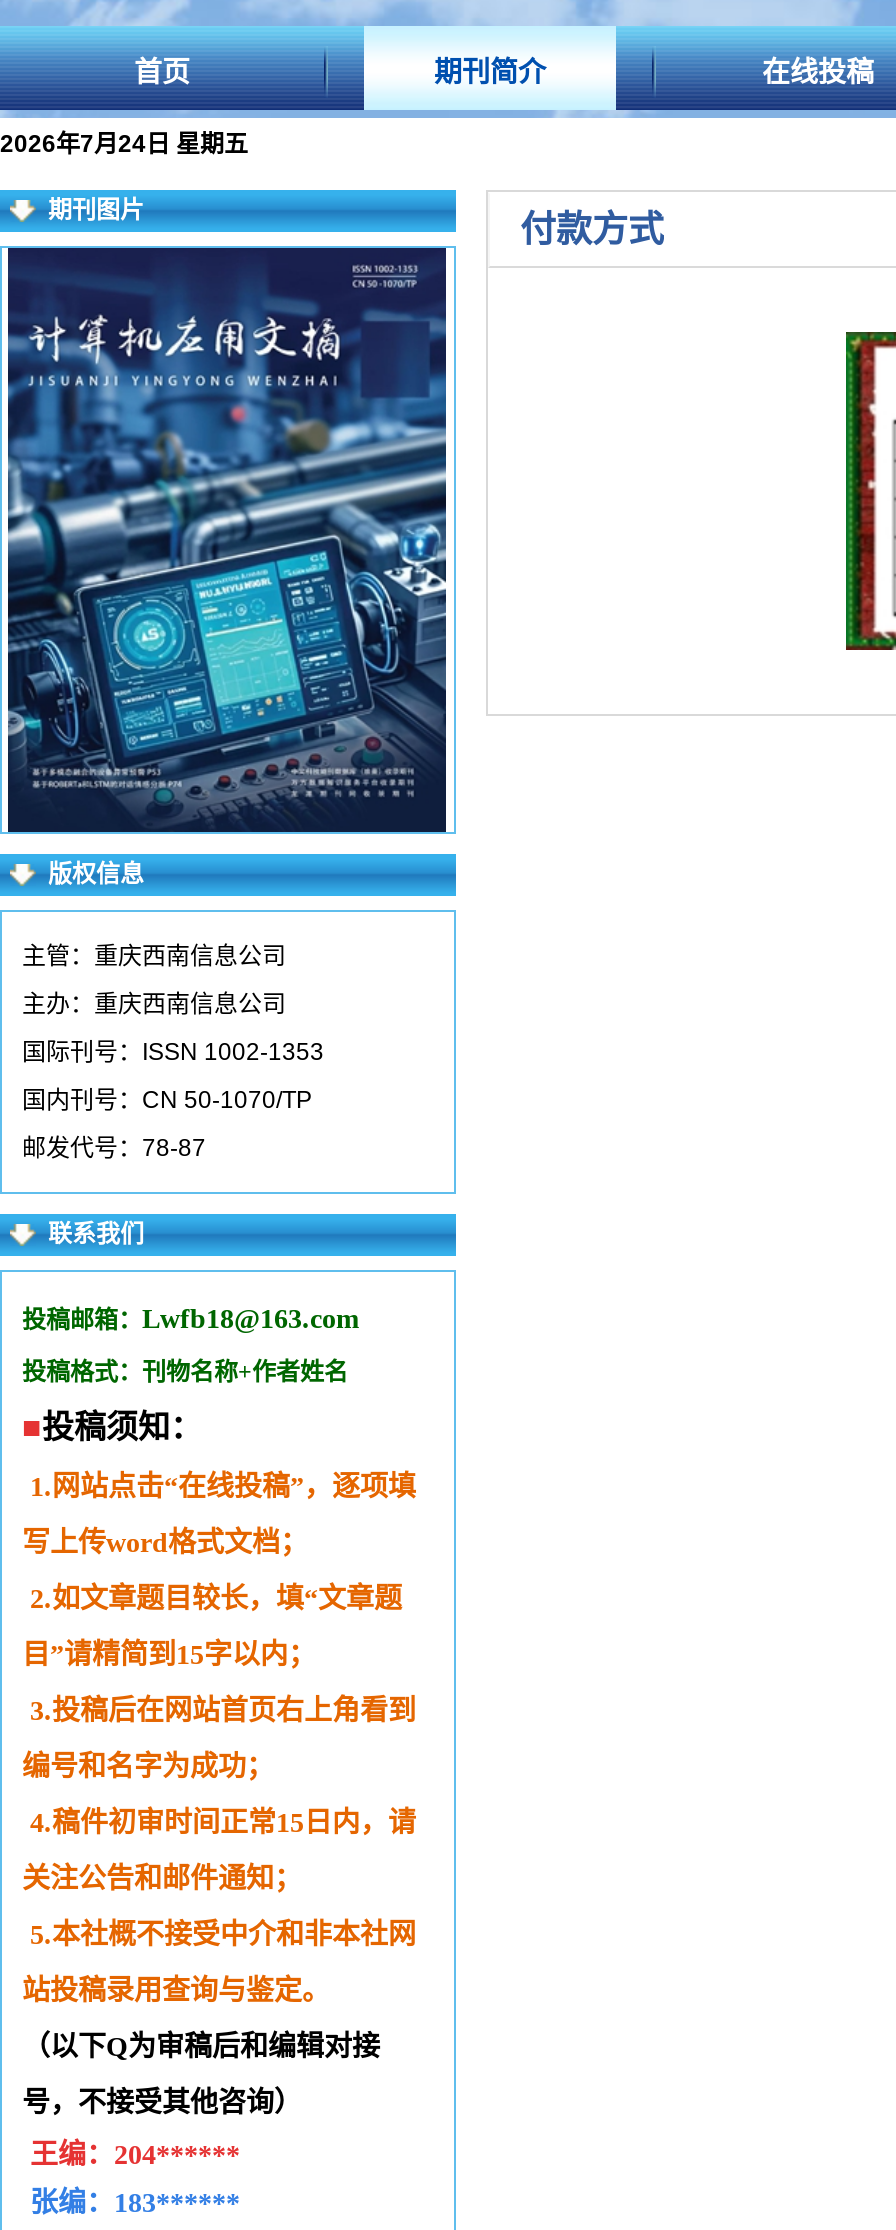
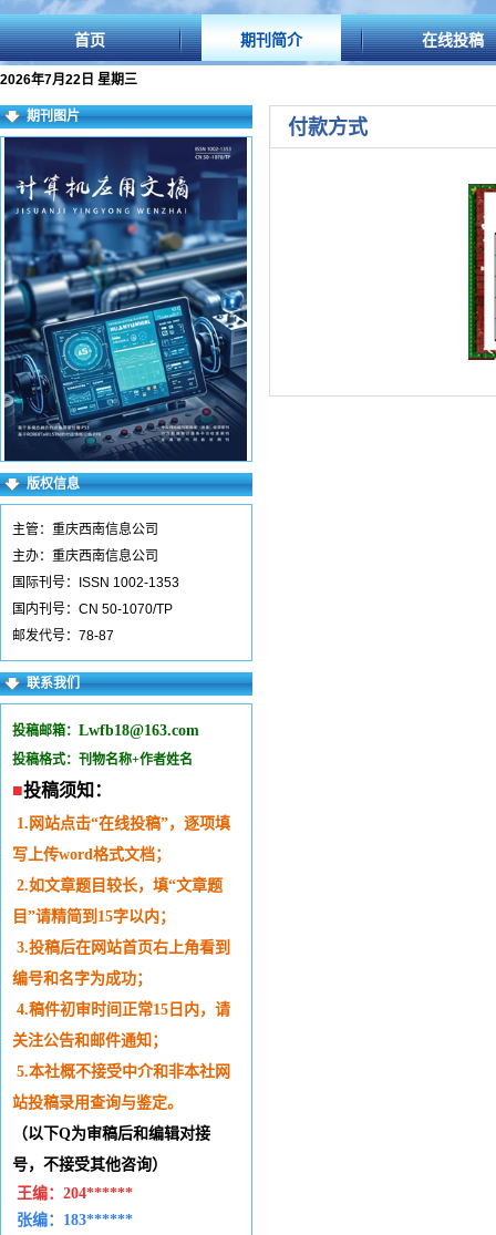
- 2026年7月24日 星期五
+ 2026年7月22日 星期三
